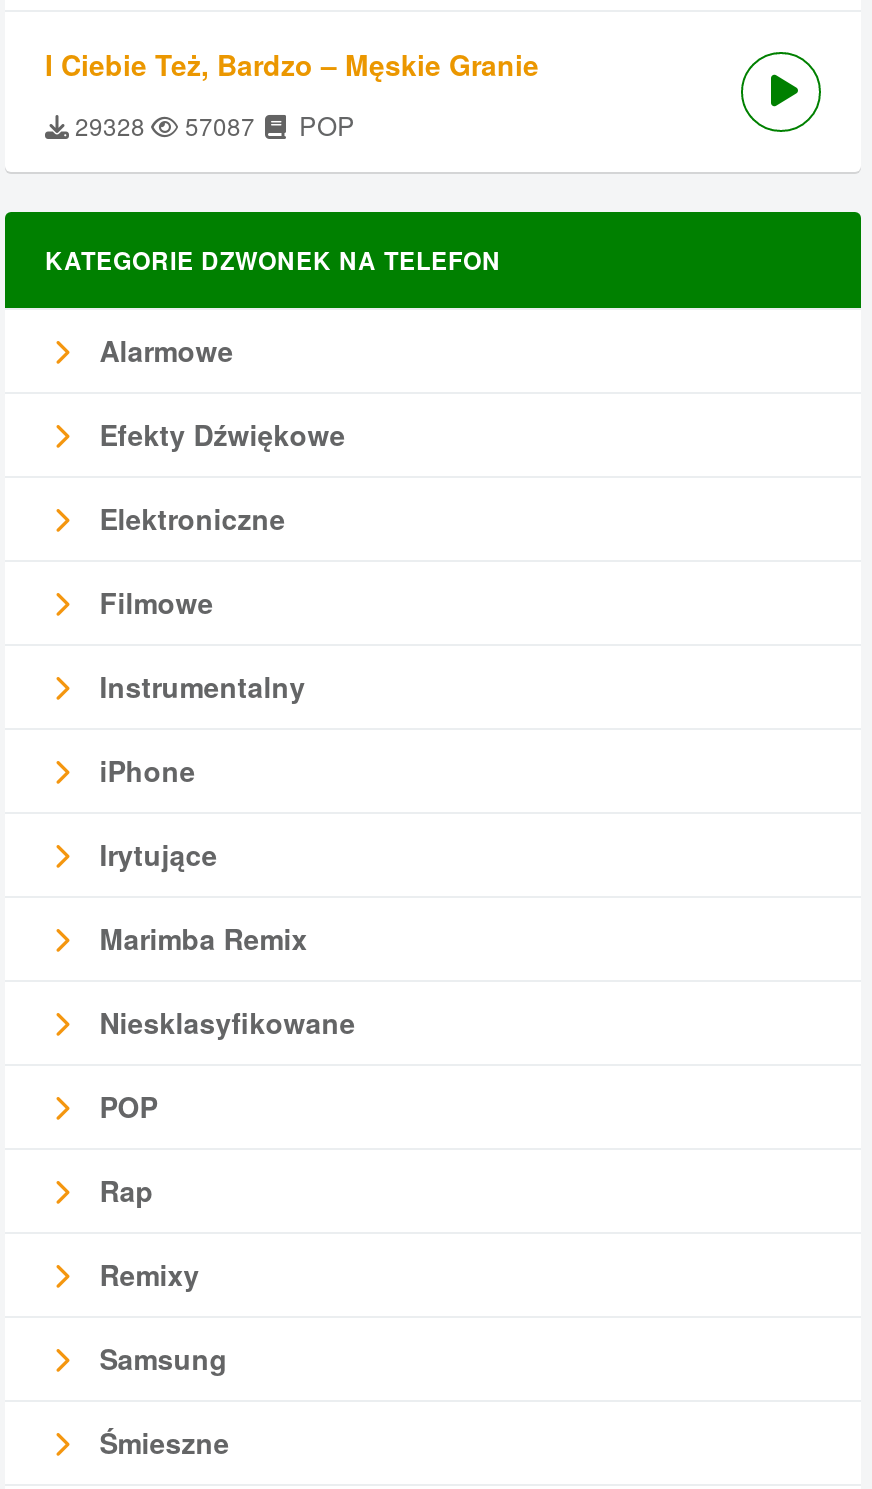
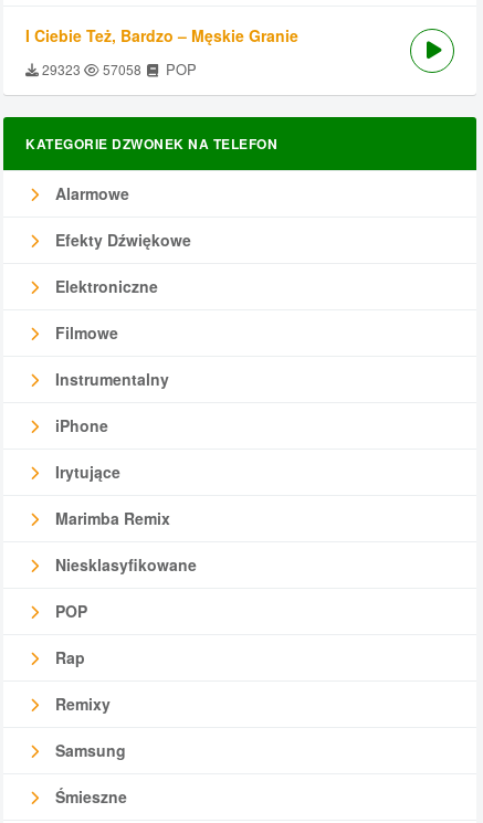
- 29328
+ 29323

- 57087
+ 57058
